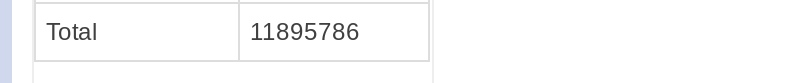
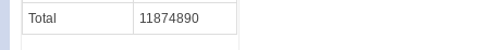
- 11895786
+ 11874890
